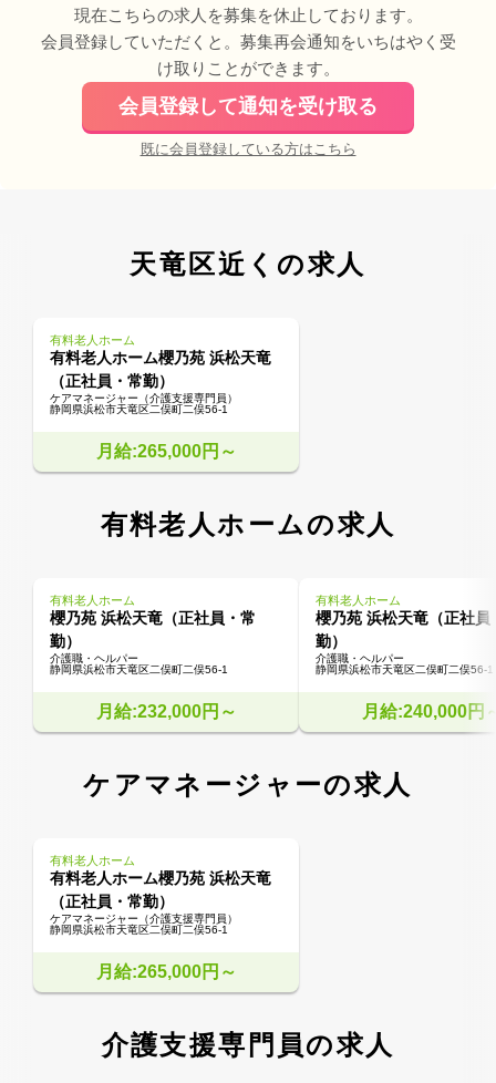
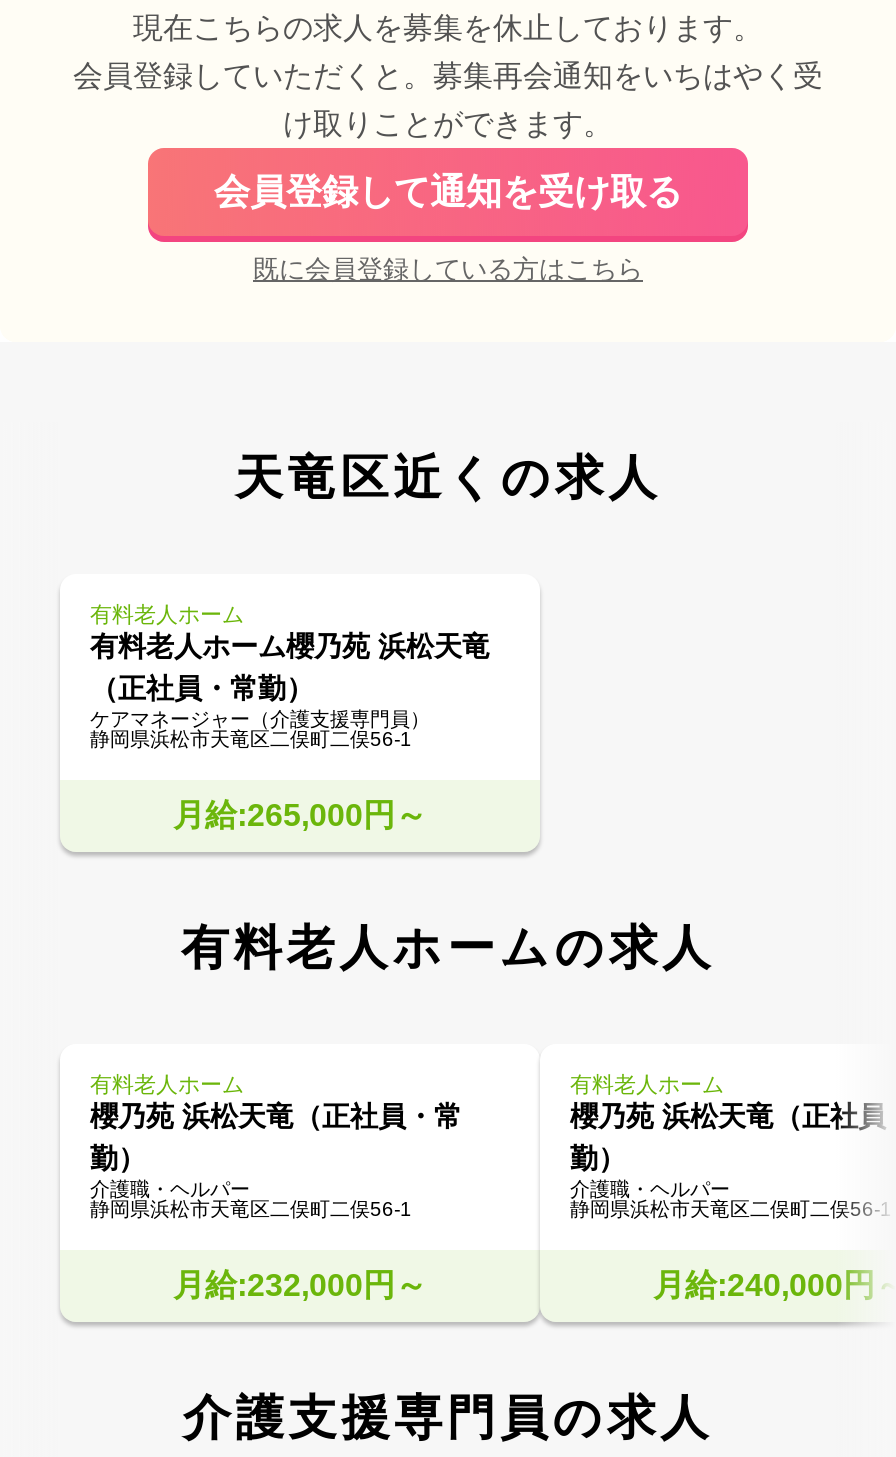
- ケアマネージャーの求人
- 有料老人ホーム
- 有料老人ホーム櫻乃苑 浜松天竜
- （正社員・常勤）
- ケアマネージャー（介護支援専門員）
- 静岡県浜松市天竜区二俣町二俣56-1
- 月給:265,000円～
